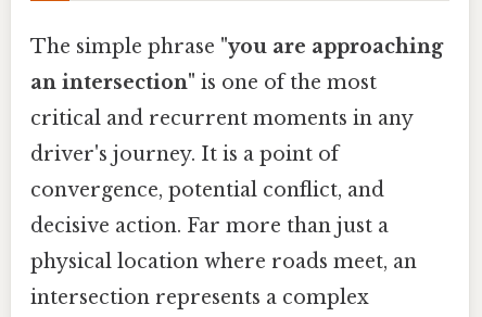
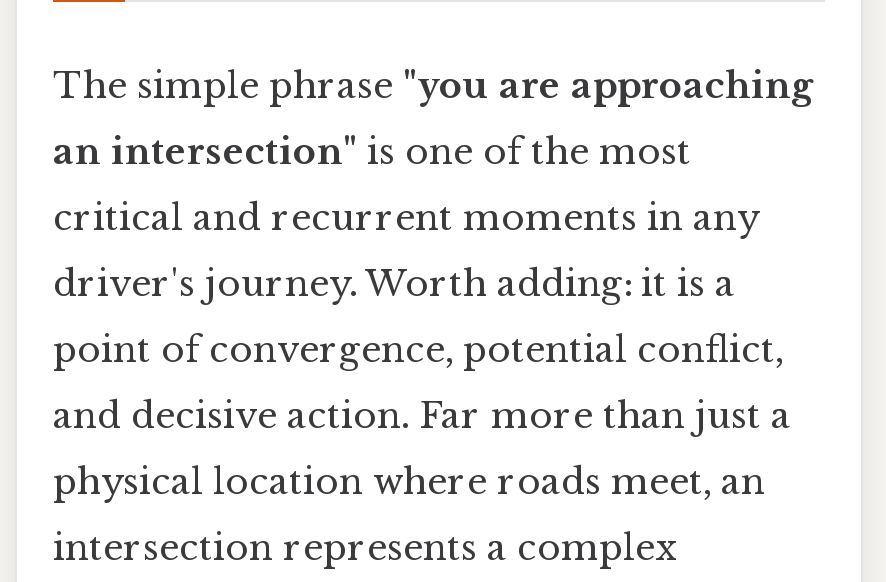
- driver's journey. It is a point of
+ driver's journey. Worth adding: it is a

- convergence, potential conflict, and
+ point of convergence, potential conflict,

- decisive action. Far more than just a
+ and decisive action. Far more than just a
